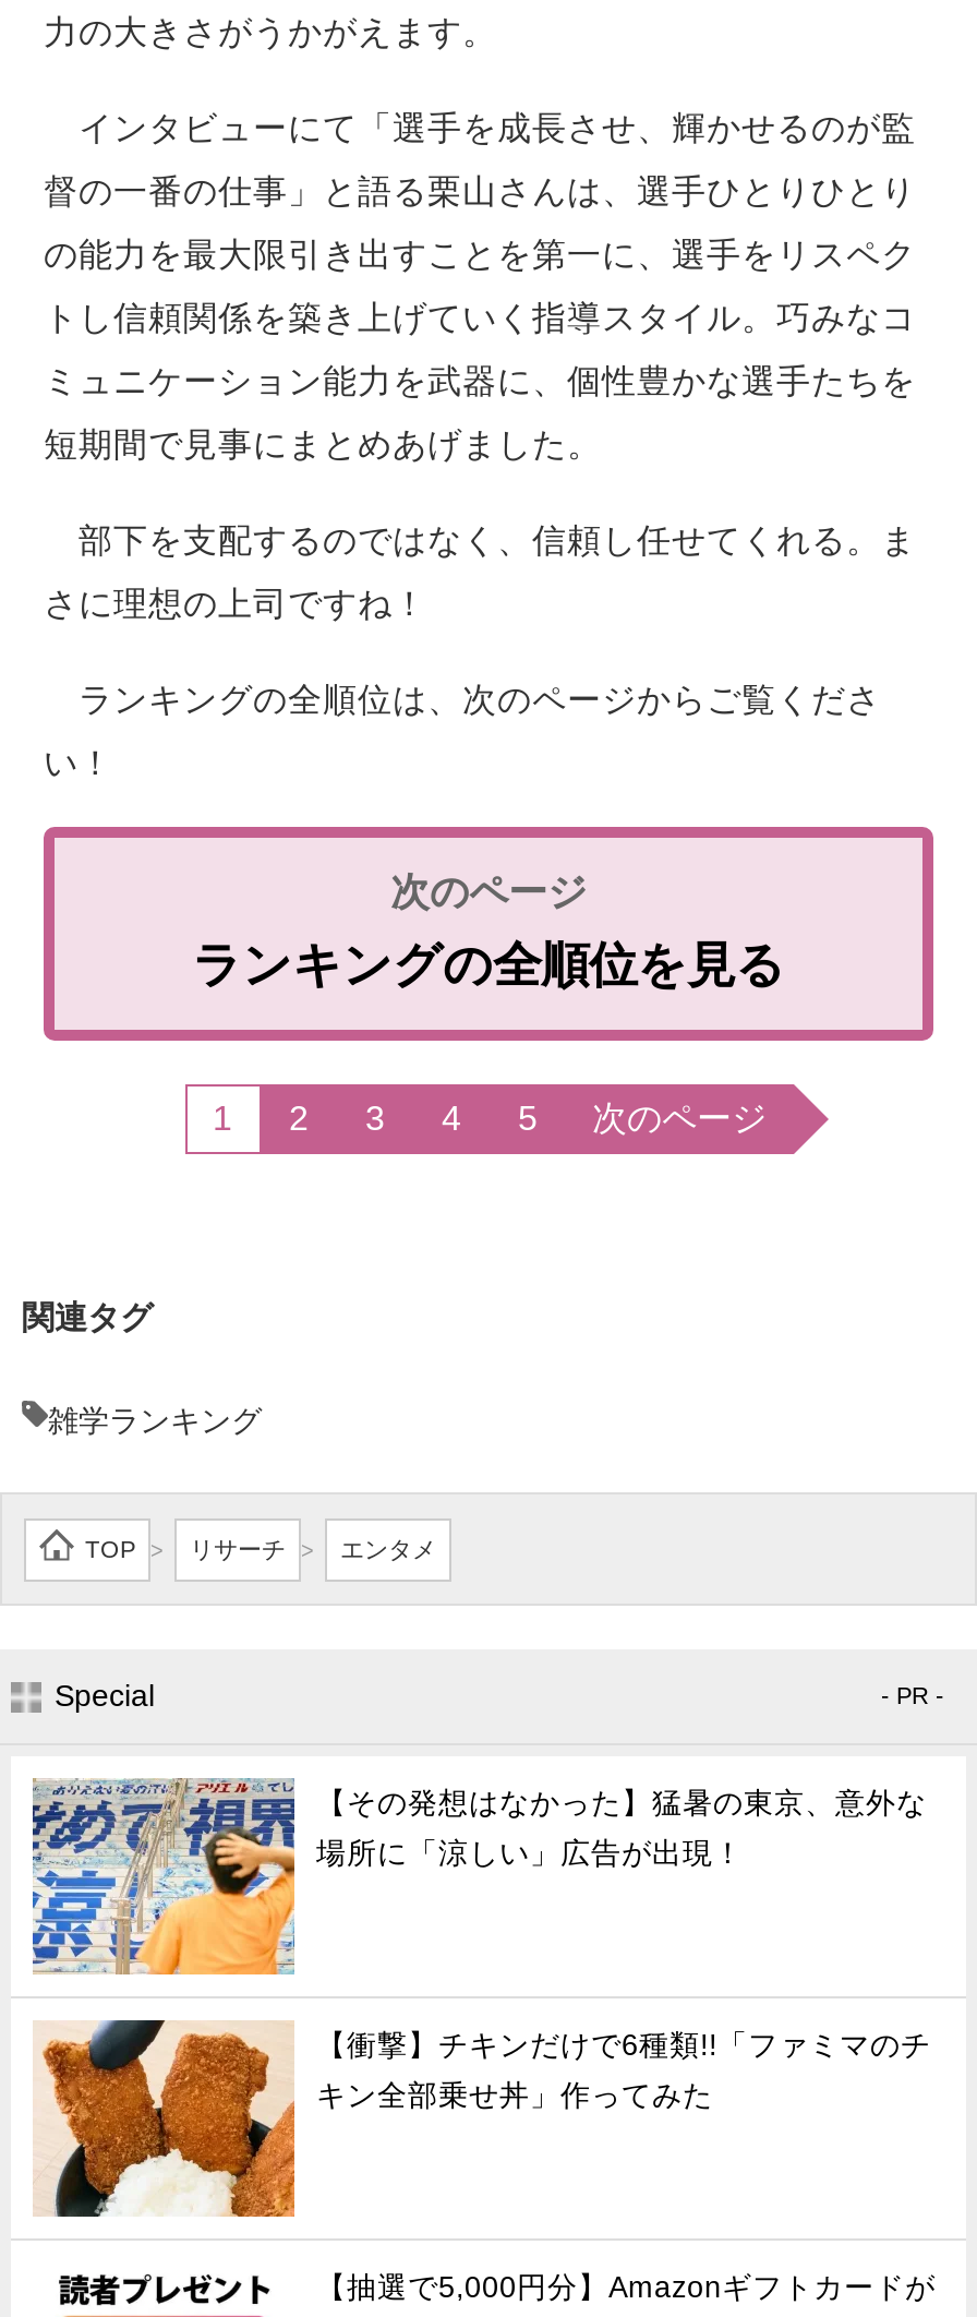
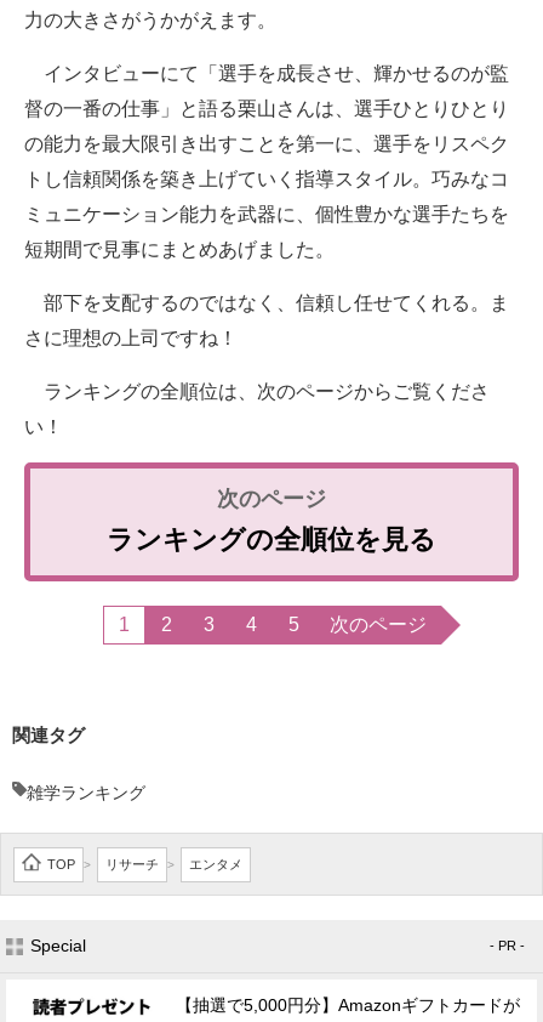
- [image]
- 【その発想はなかった】猛暑の東京、意外な
- 場所に「涼しい」広告が出現！

- [image]
- 【衝撃】チキンだけで6種類!!「ファミマのチ
- キン全部乗せ丼」作ってみた
